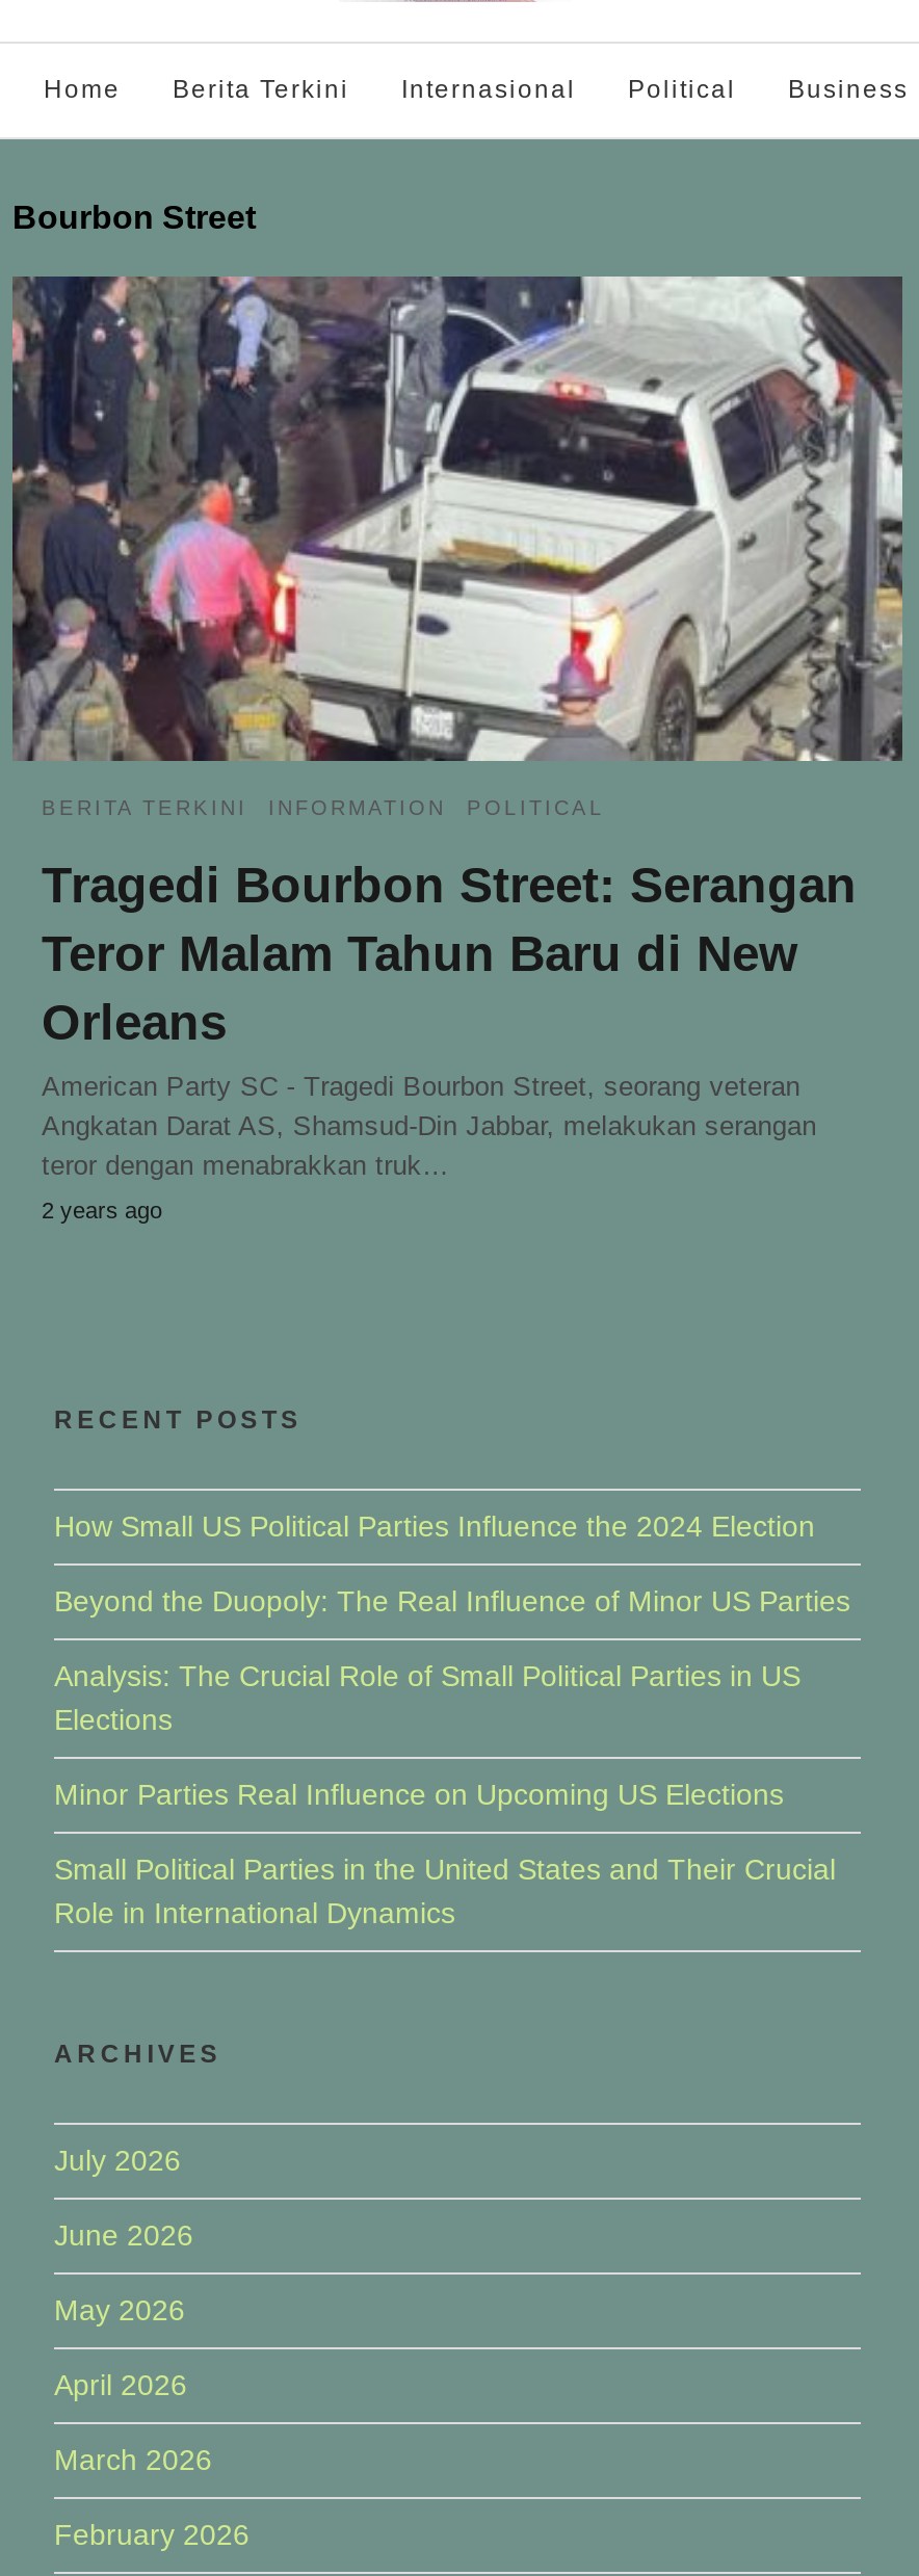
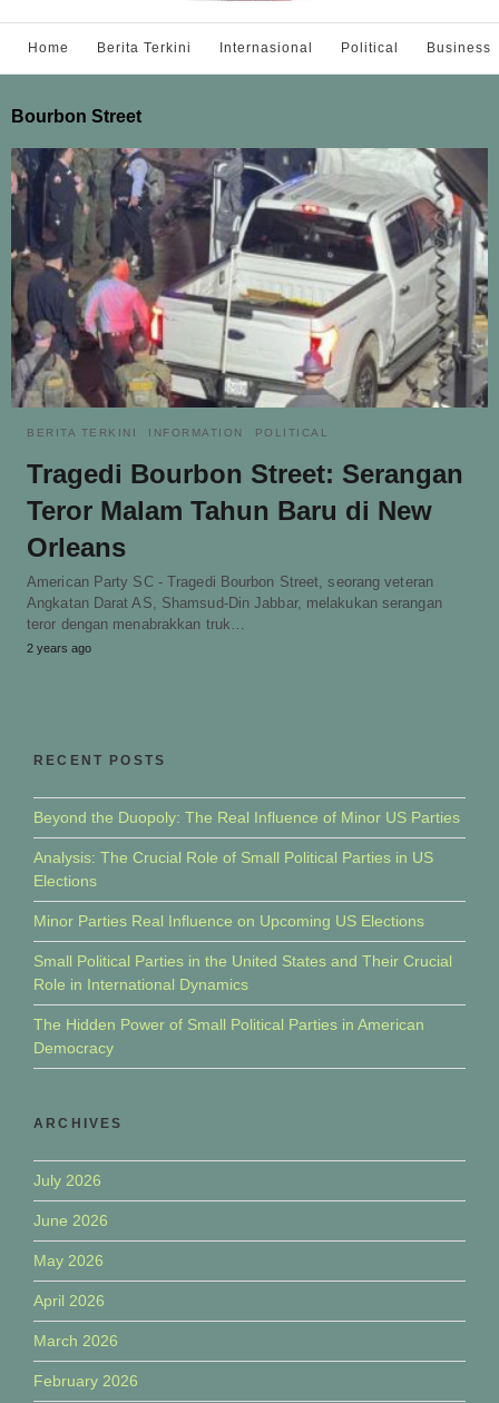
- How Small US Political Parties Influence the 2024 Election

moved up: Beyond the Duopoly: The Real Influence of Minor US Parties | Analysis: The Crucial Role of Small Political Parties in US | Elections | Minor Parties Real Influence on Upcoming US Elections | Small Political Parties in the United States and Their Crucial | Role in International Dynamics

+ The Hidden Power of Small Political Parties in American
+ Democracy
